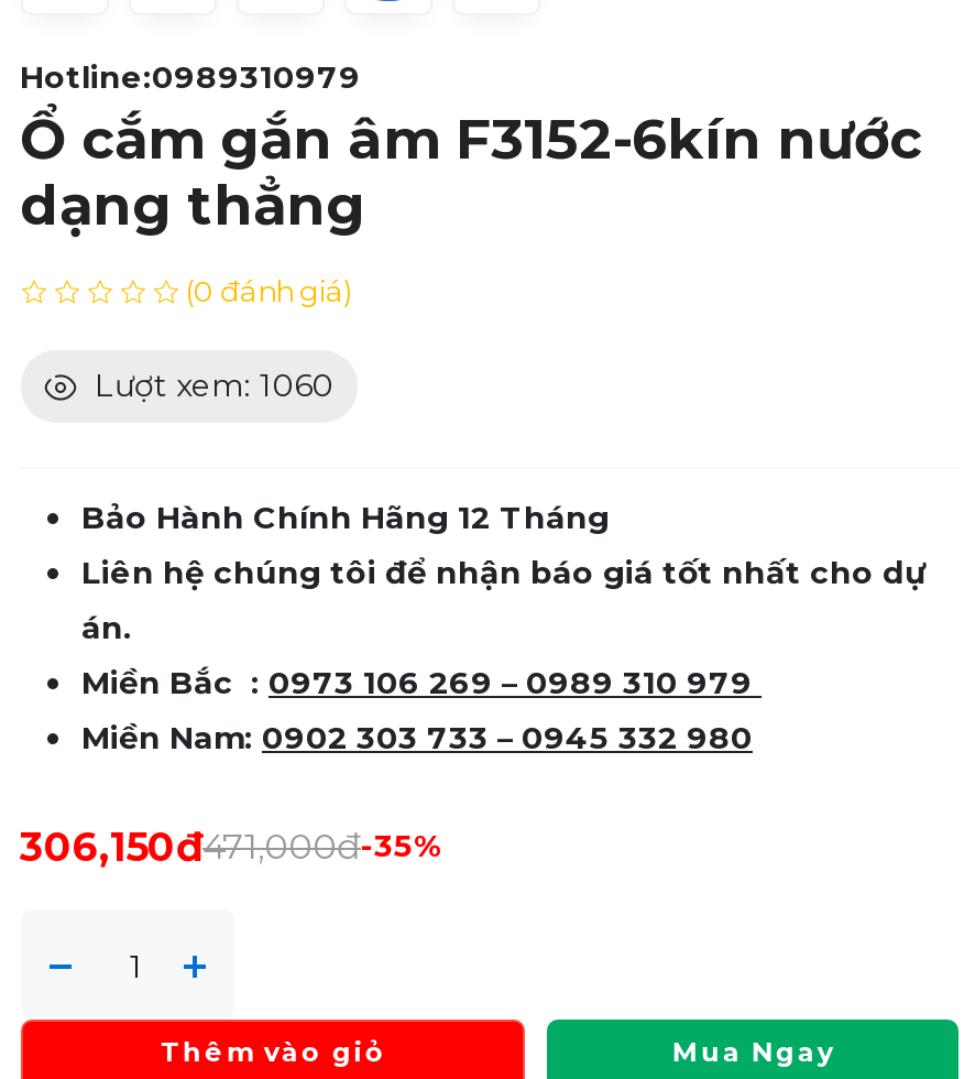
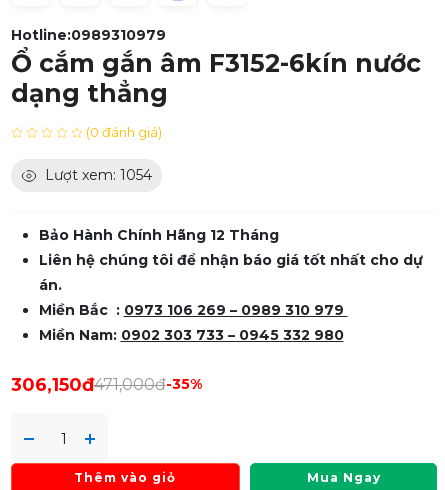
- Lượt xem: 1060
+ Lượt xem: 1054
